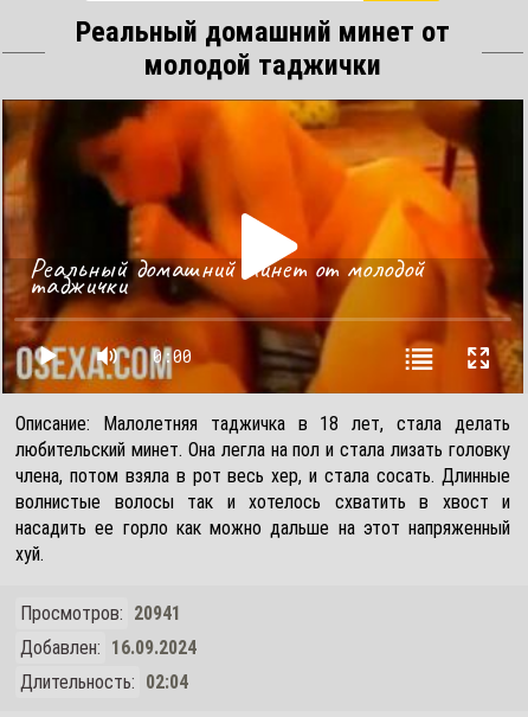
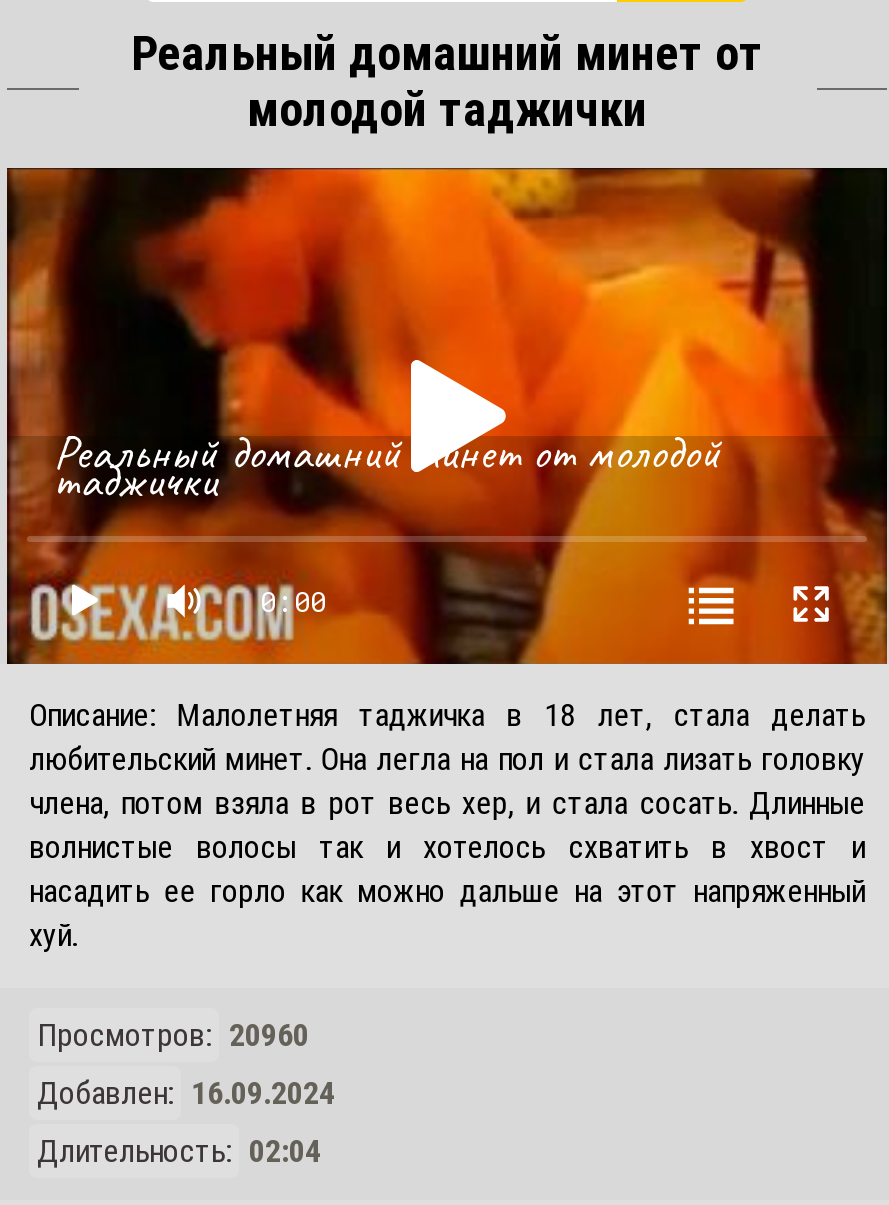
- Просмотров: 20941
+ Просмотров: 20960
